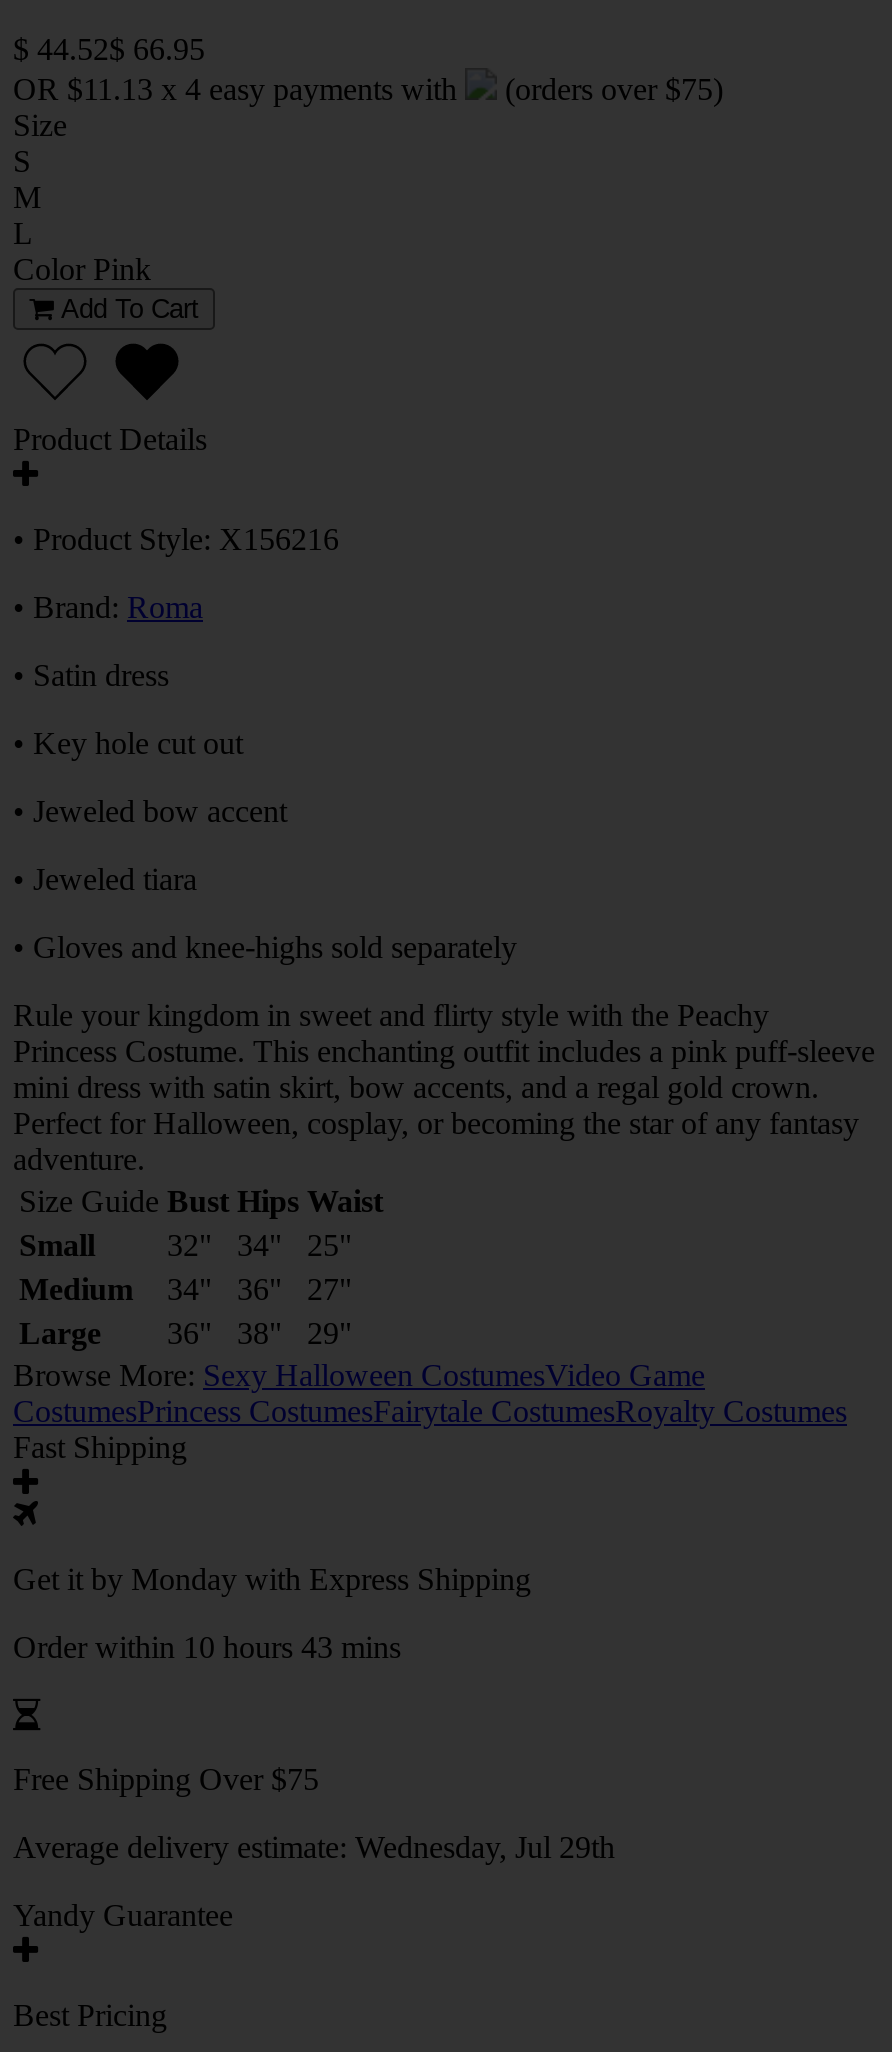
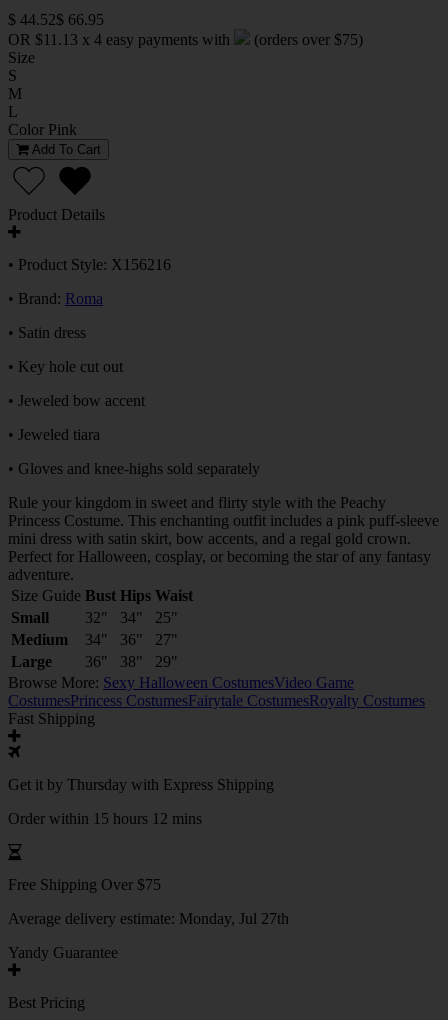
- Get it by Monday with Express Shipping
+ Get it by Thursday with Express Shipping

- Order within 10 hours 43 mins
+ Order within 15 hours 12 mins

- Average delivery estimate: Wednesday, Jul 29th
+ Average delivery estimate: Monday, Jul 27th
